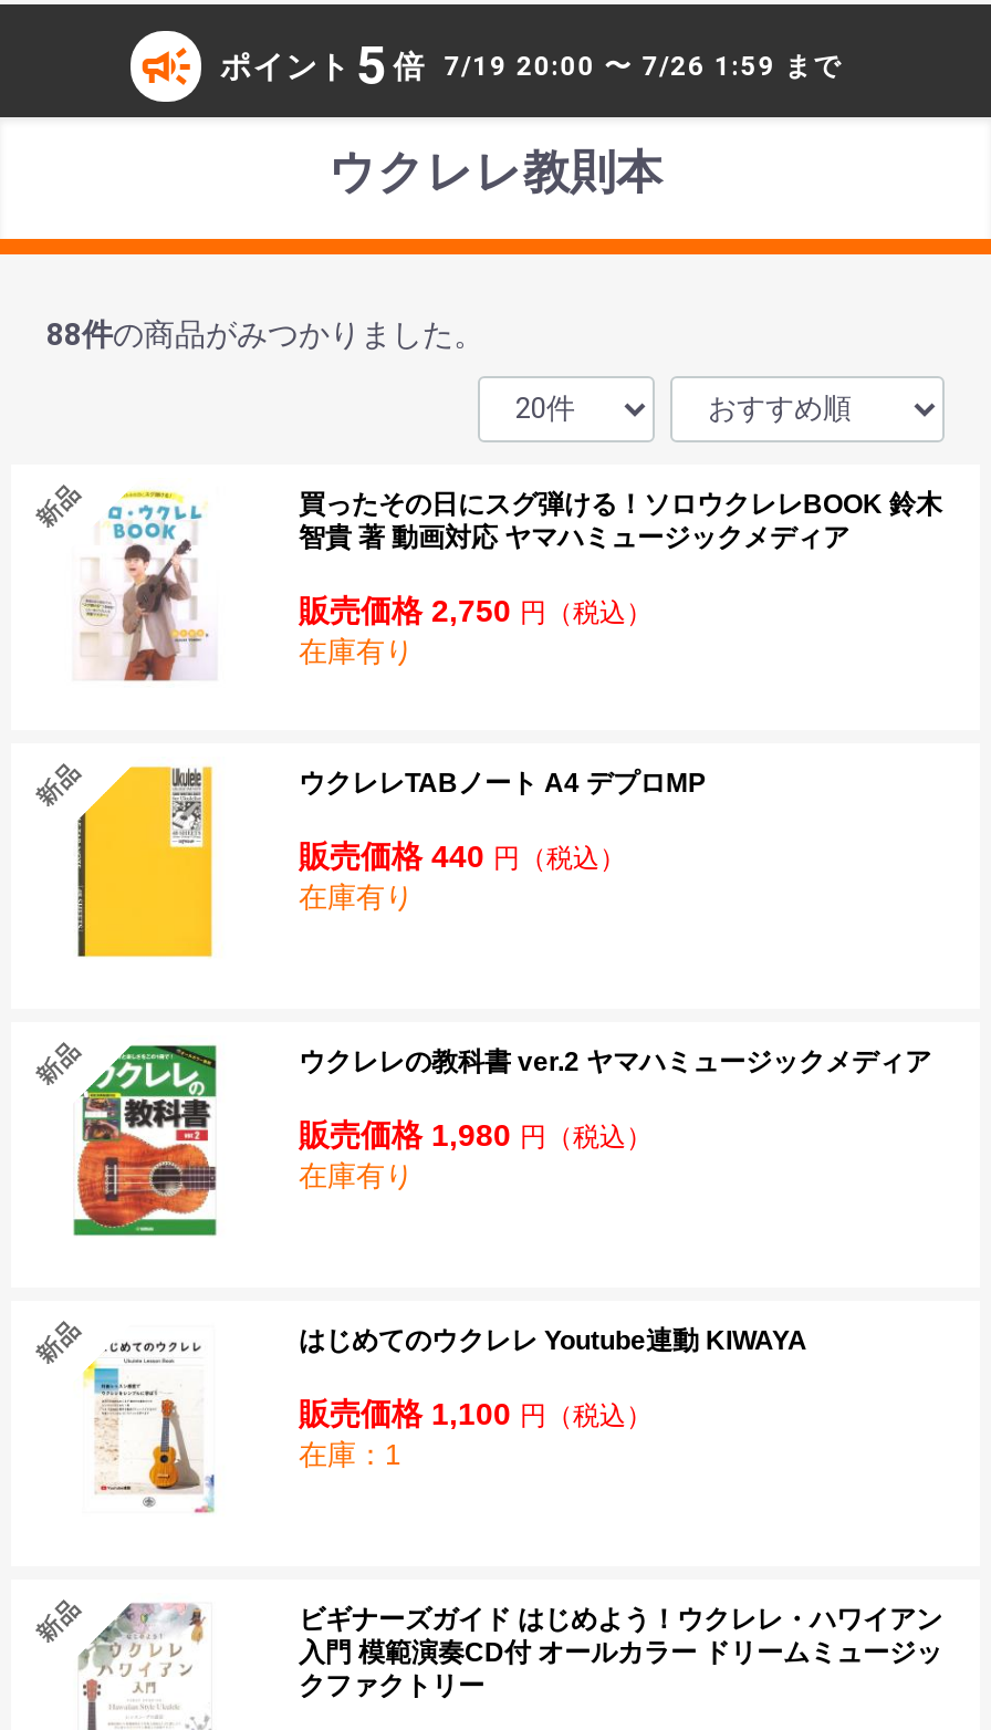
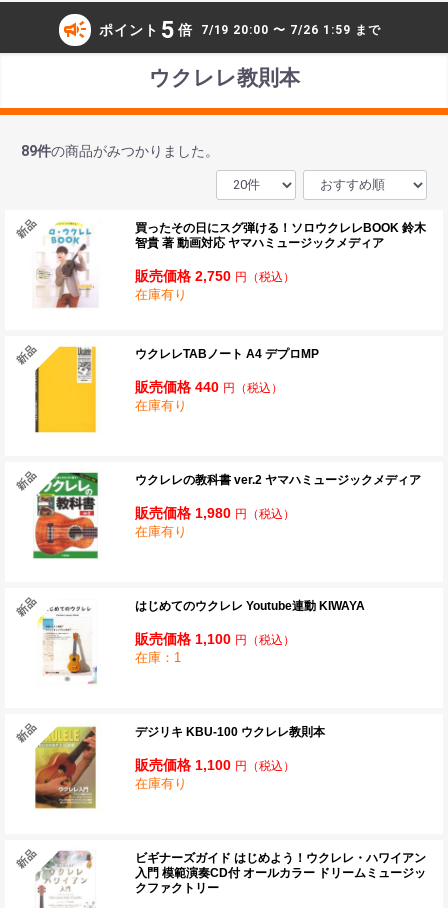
- 88件の商品がみつかりました。
+ 89件の商品がみつかりました。

+ [image]
+ デジリキ KBU-100 ウクレレ教則本
+ 販売価格 1,100円（税込）
+ 在庫有り
